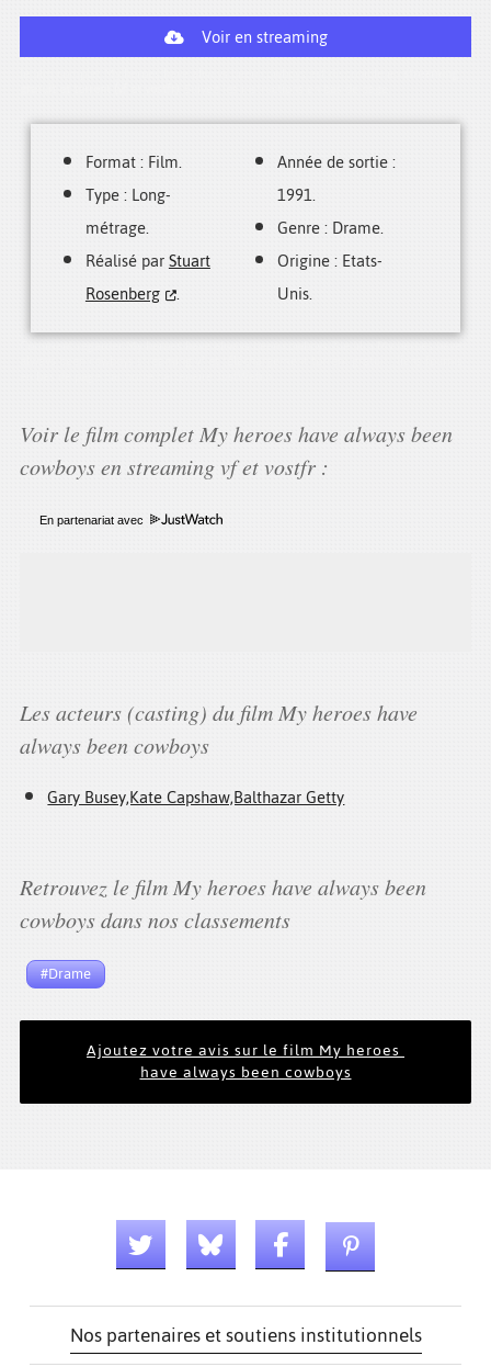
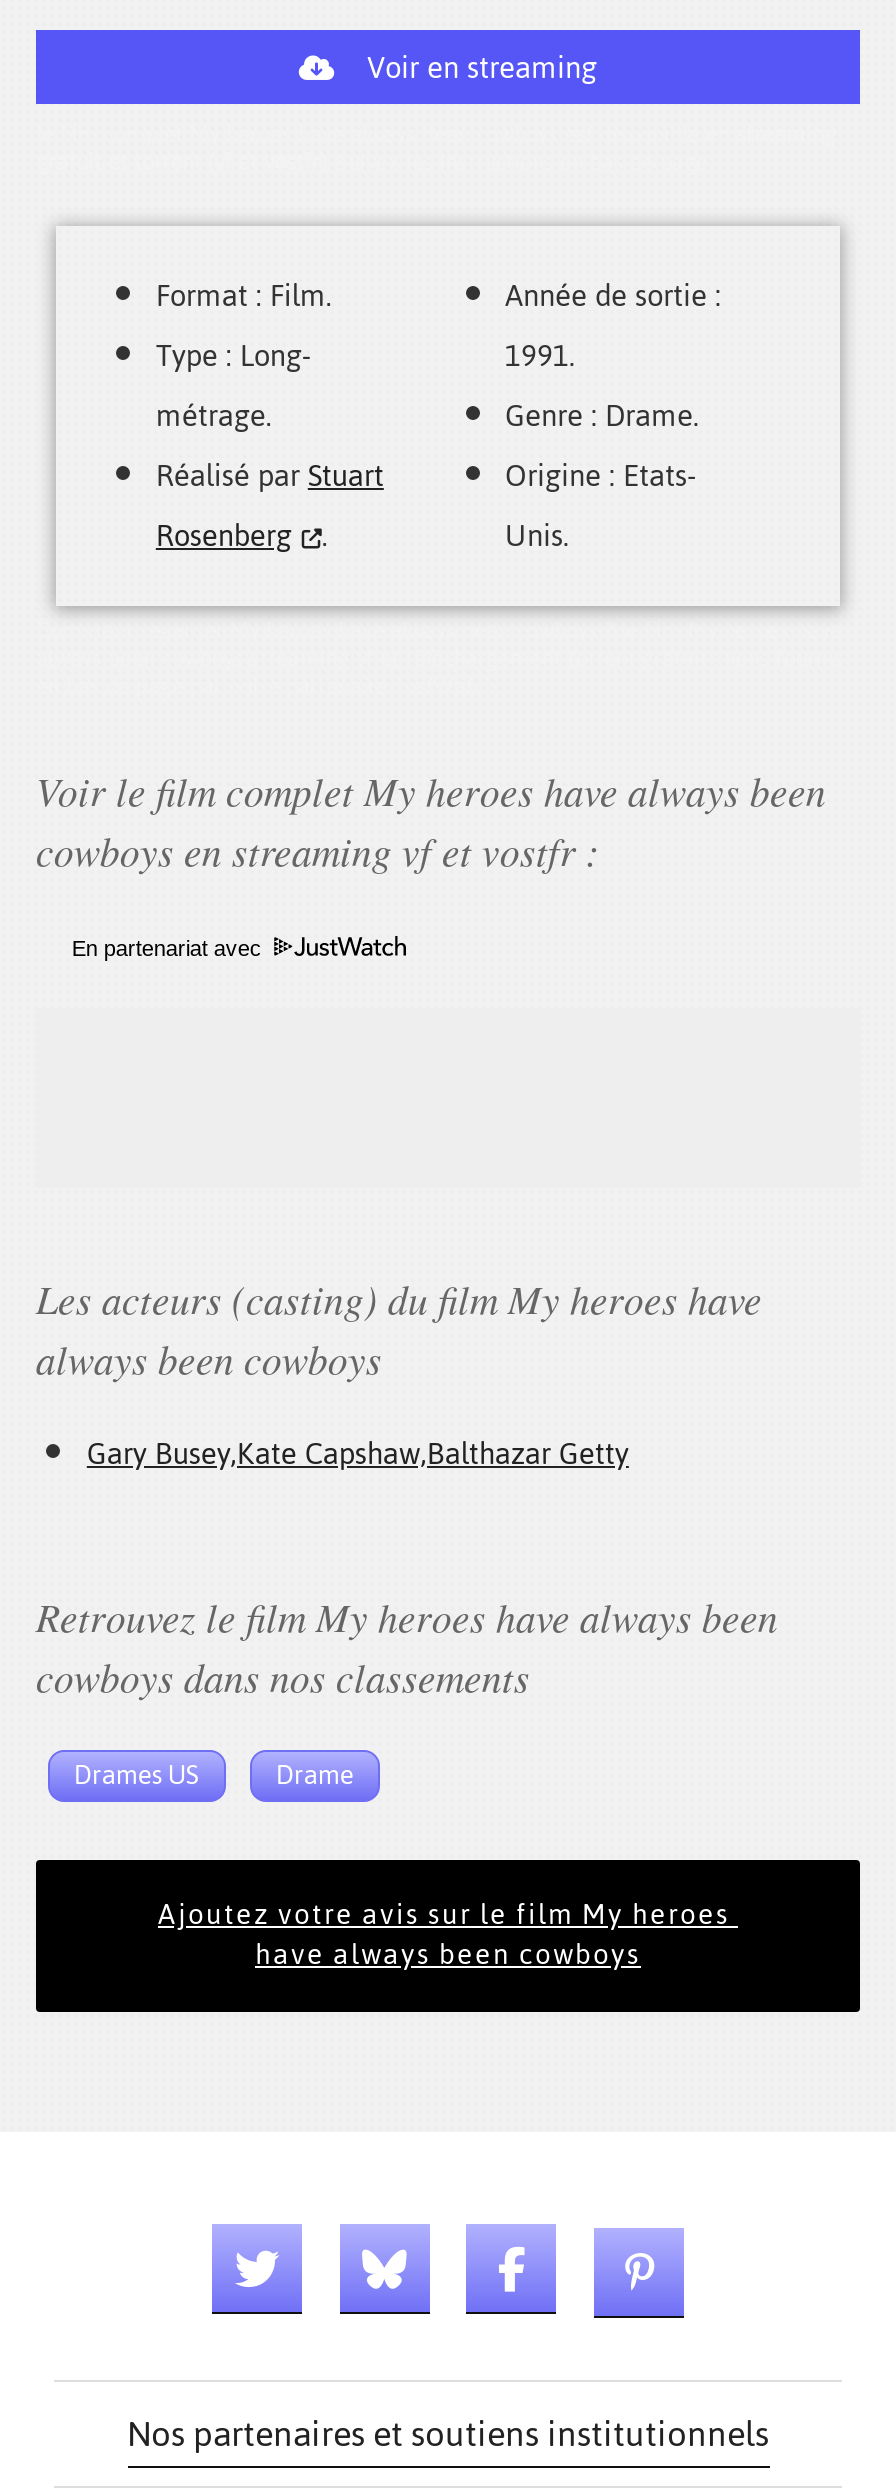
- #Drame
+ Drames US
+ Drame
